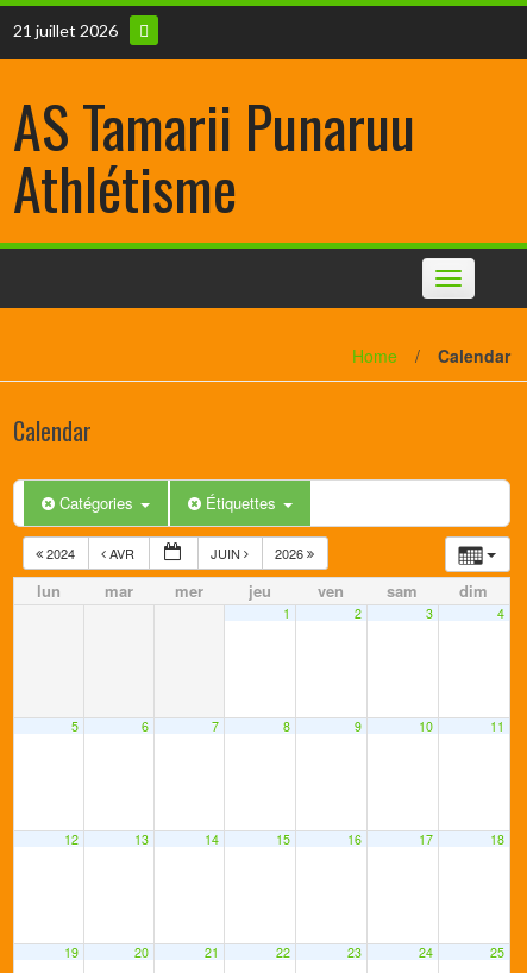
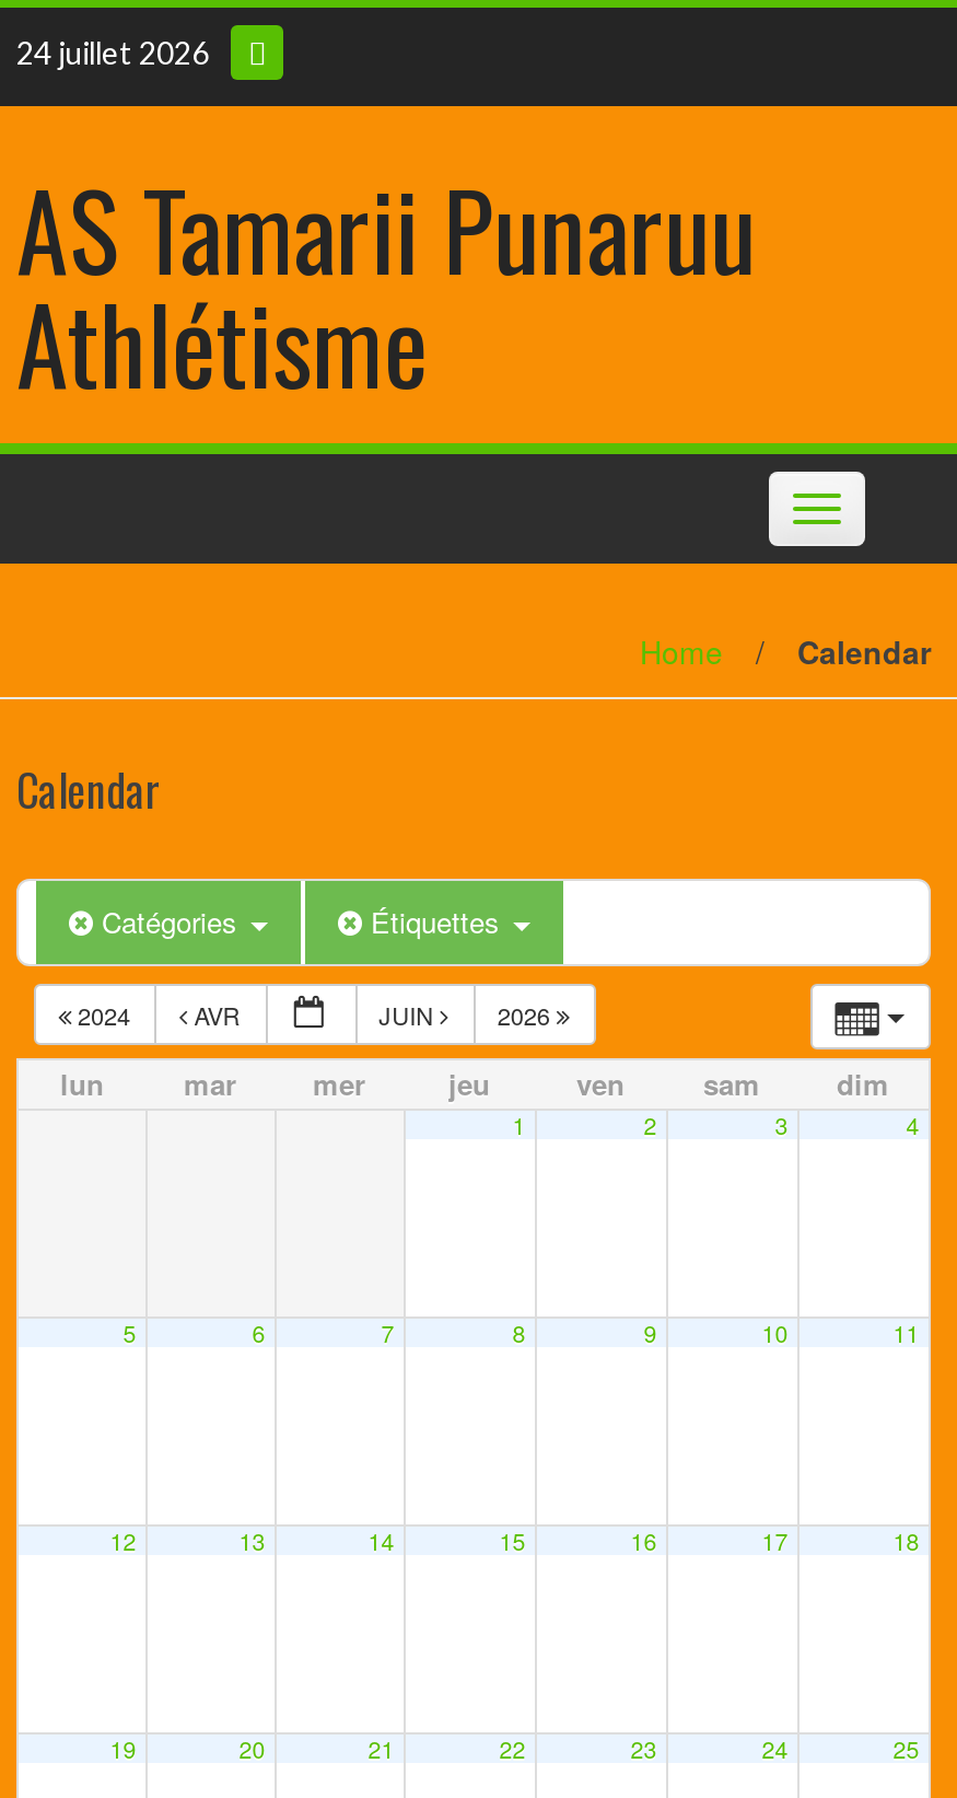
- 21 juillet 2026
+ 24 juillet 2026
